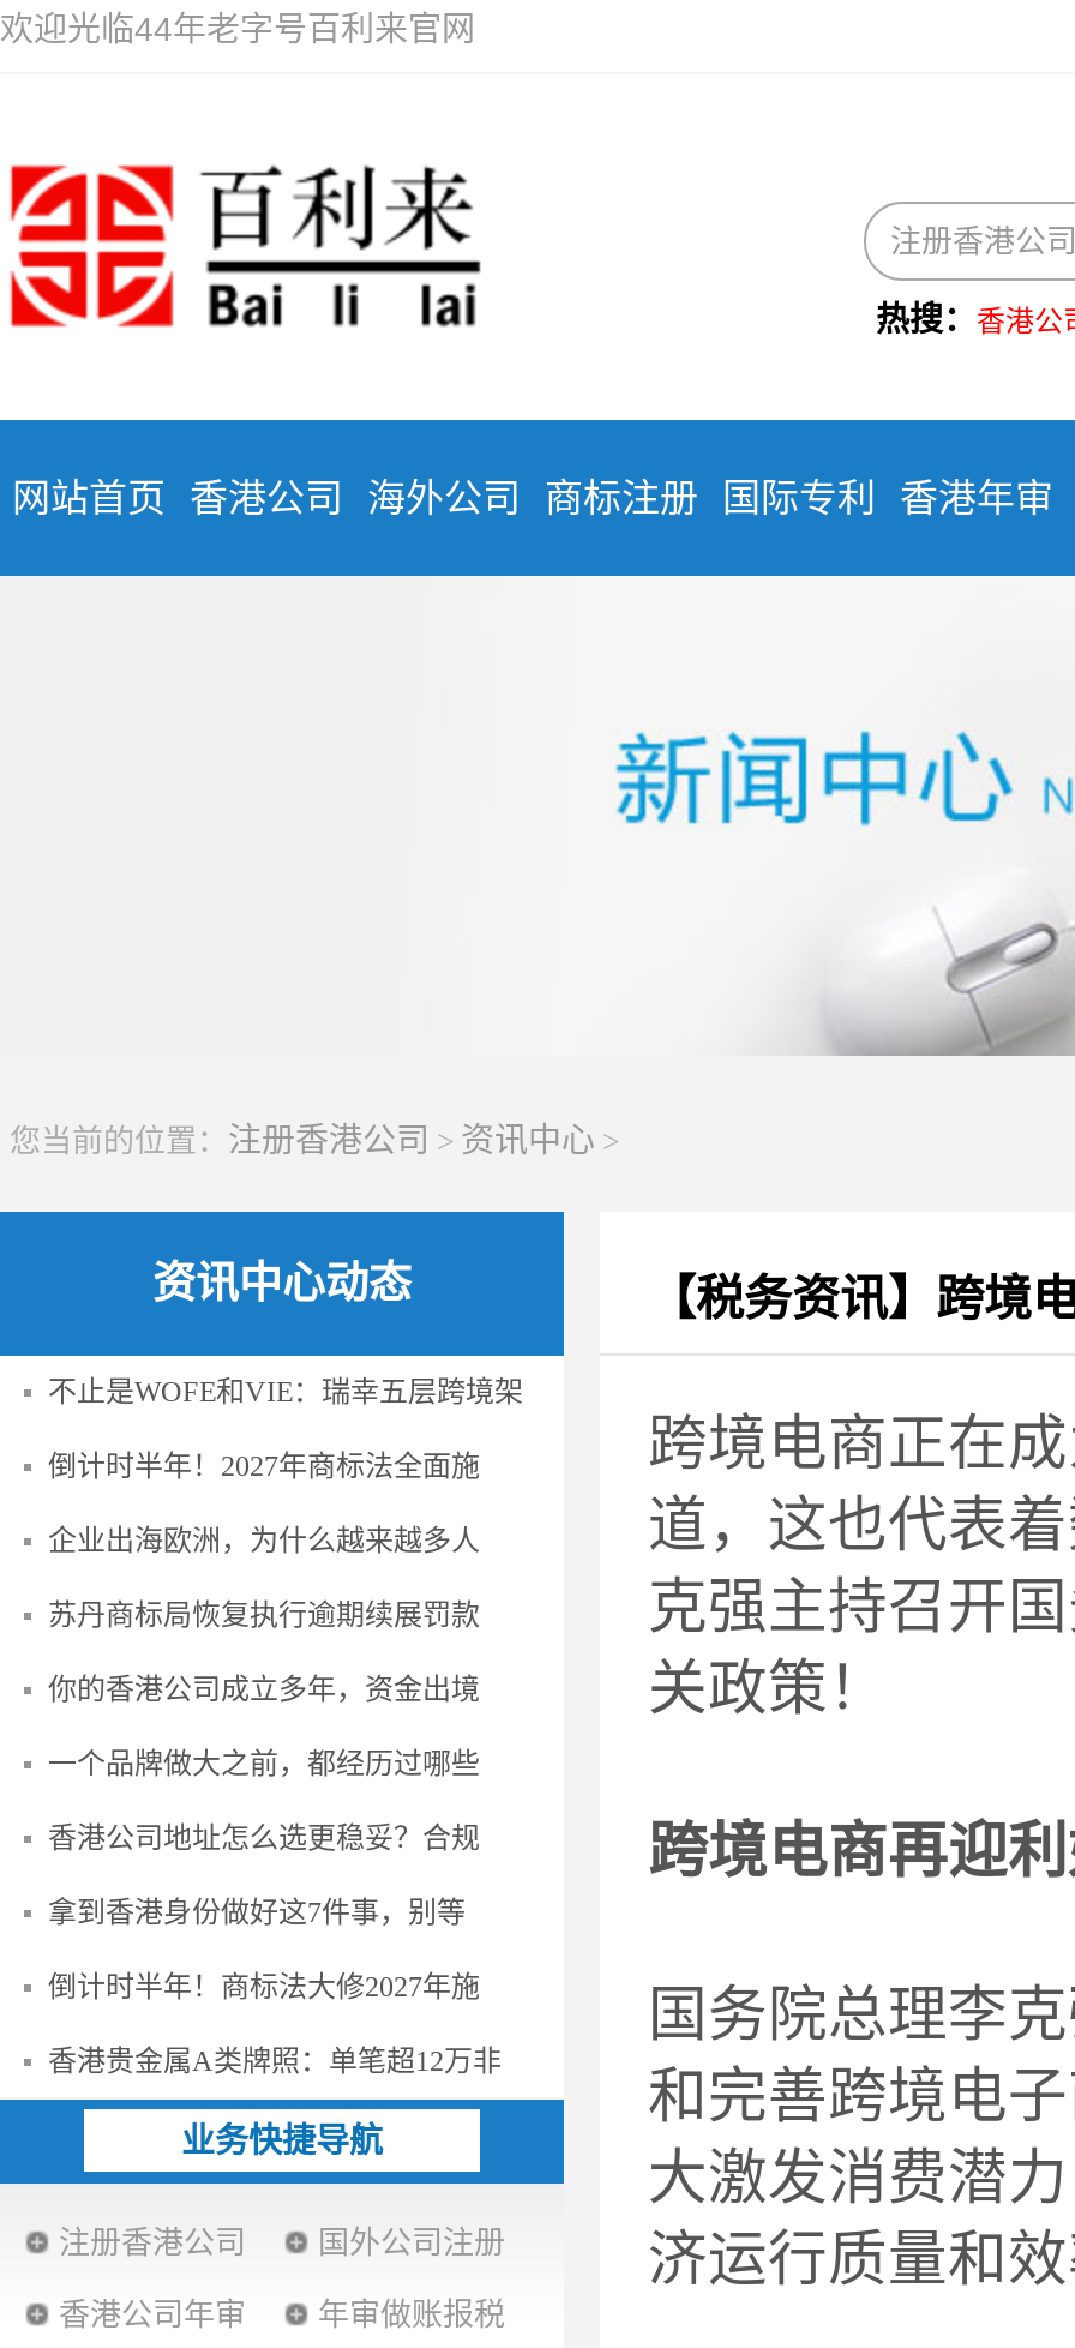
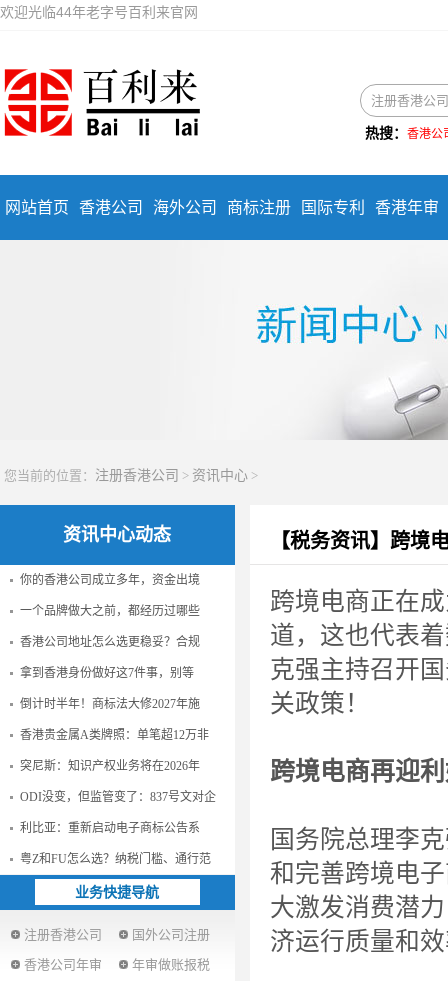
- 不止是WOFE和VIE：瑞幸五层跨境架
- 倒计时半年！2027年商标法全面施
- 企业出海欧洲，为什么越来越多人
- 苏丹商标局恢复执行逾期续展罚款

moved up: 你的香港公司成立多年，资金出境 | 一个品牌做大之前，都经历过哪些 | 香港公司地址怎么选更稳妥？合规 | 拿到香港身份做好这7件事，别等 | 倒计时半年！商标法大修2027年施 | 香港贵金属A类牌照：单笔超12万非

+ 突尼斯：知识产权业务将在2026年
+ ODI没变，但监管变了：837号文对企
+ 利比亚：重新启动电子商标公告系
+ 粤Z和FU怎么选？纳税门槛、通行范
